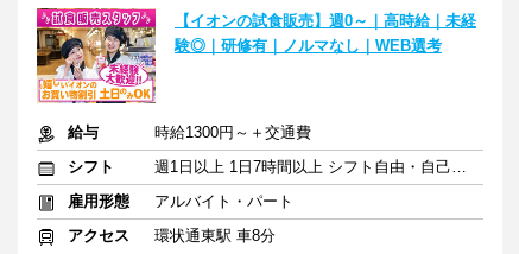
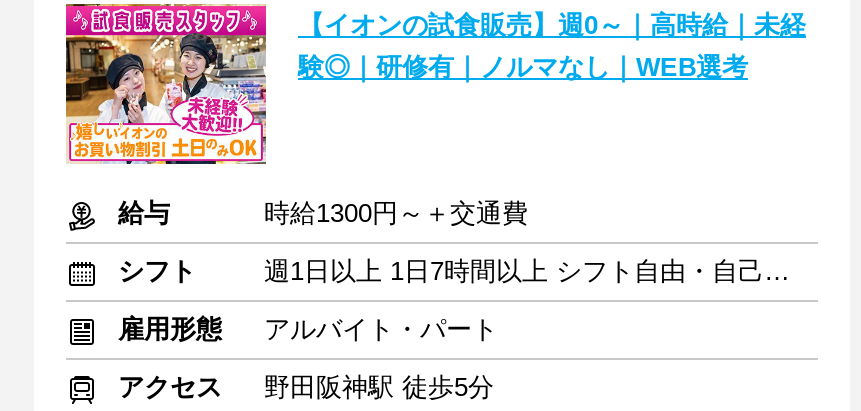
- 環状通東駅 車8分
+ 野田阪神駅 徒歩5分
